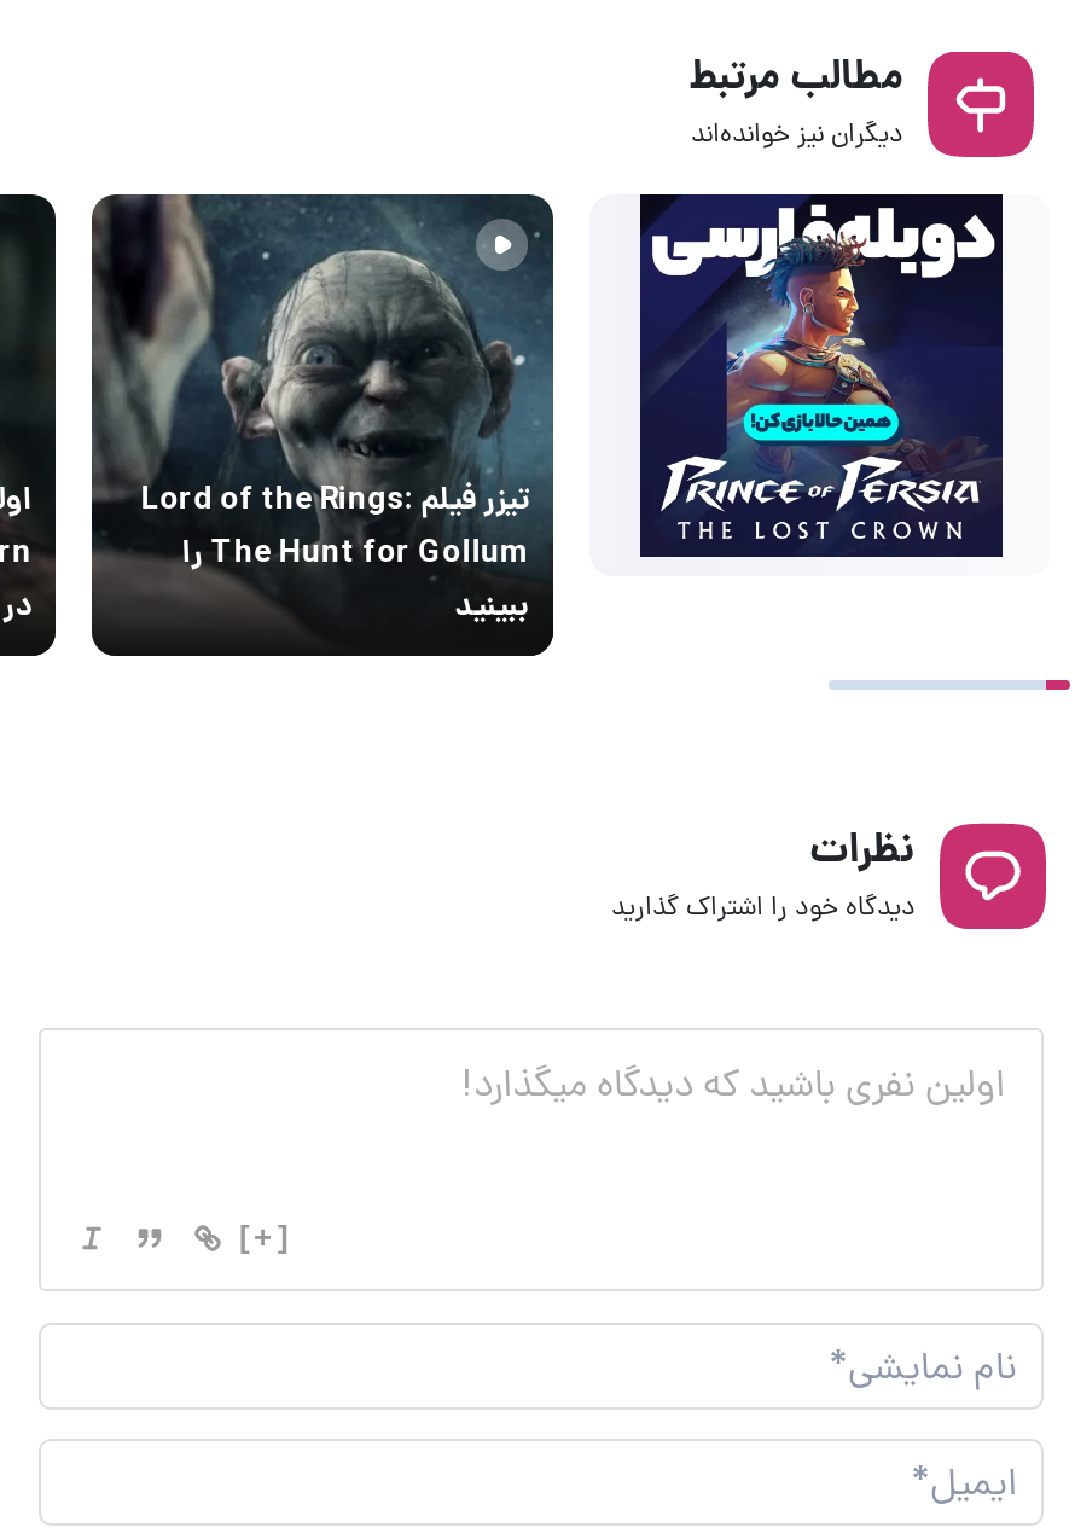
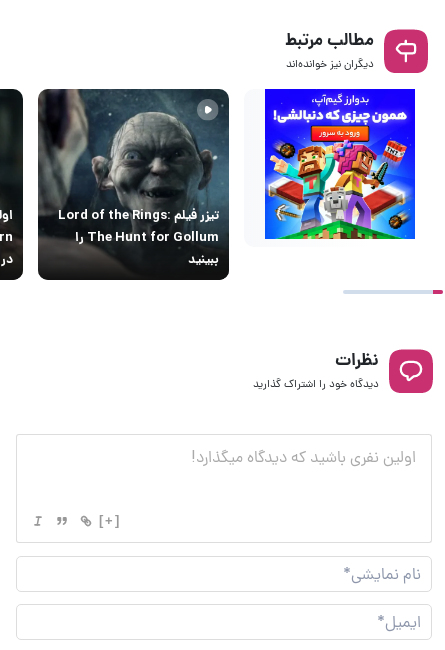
- [image]
+ [image]
